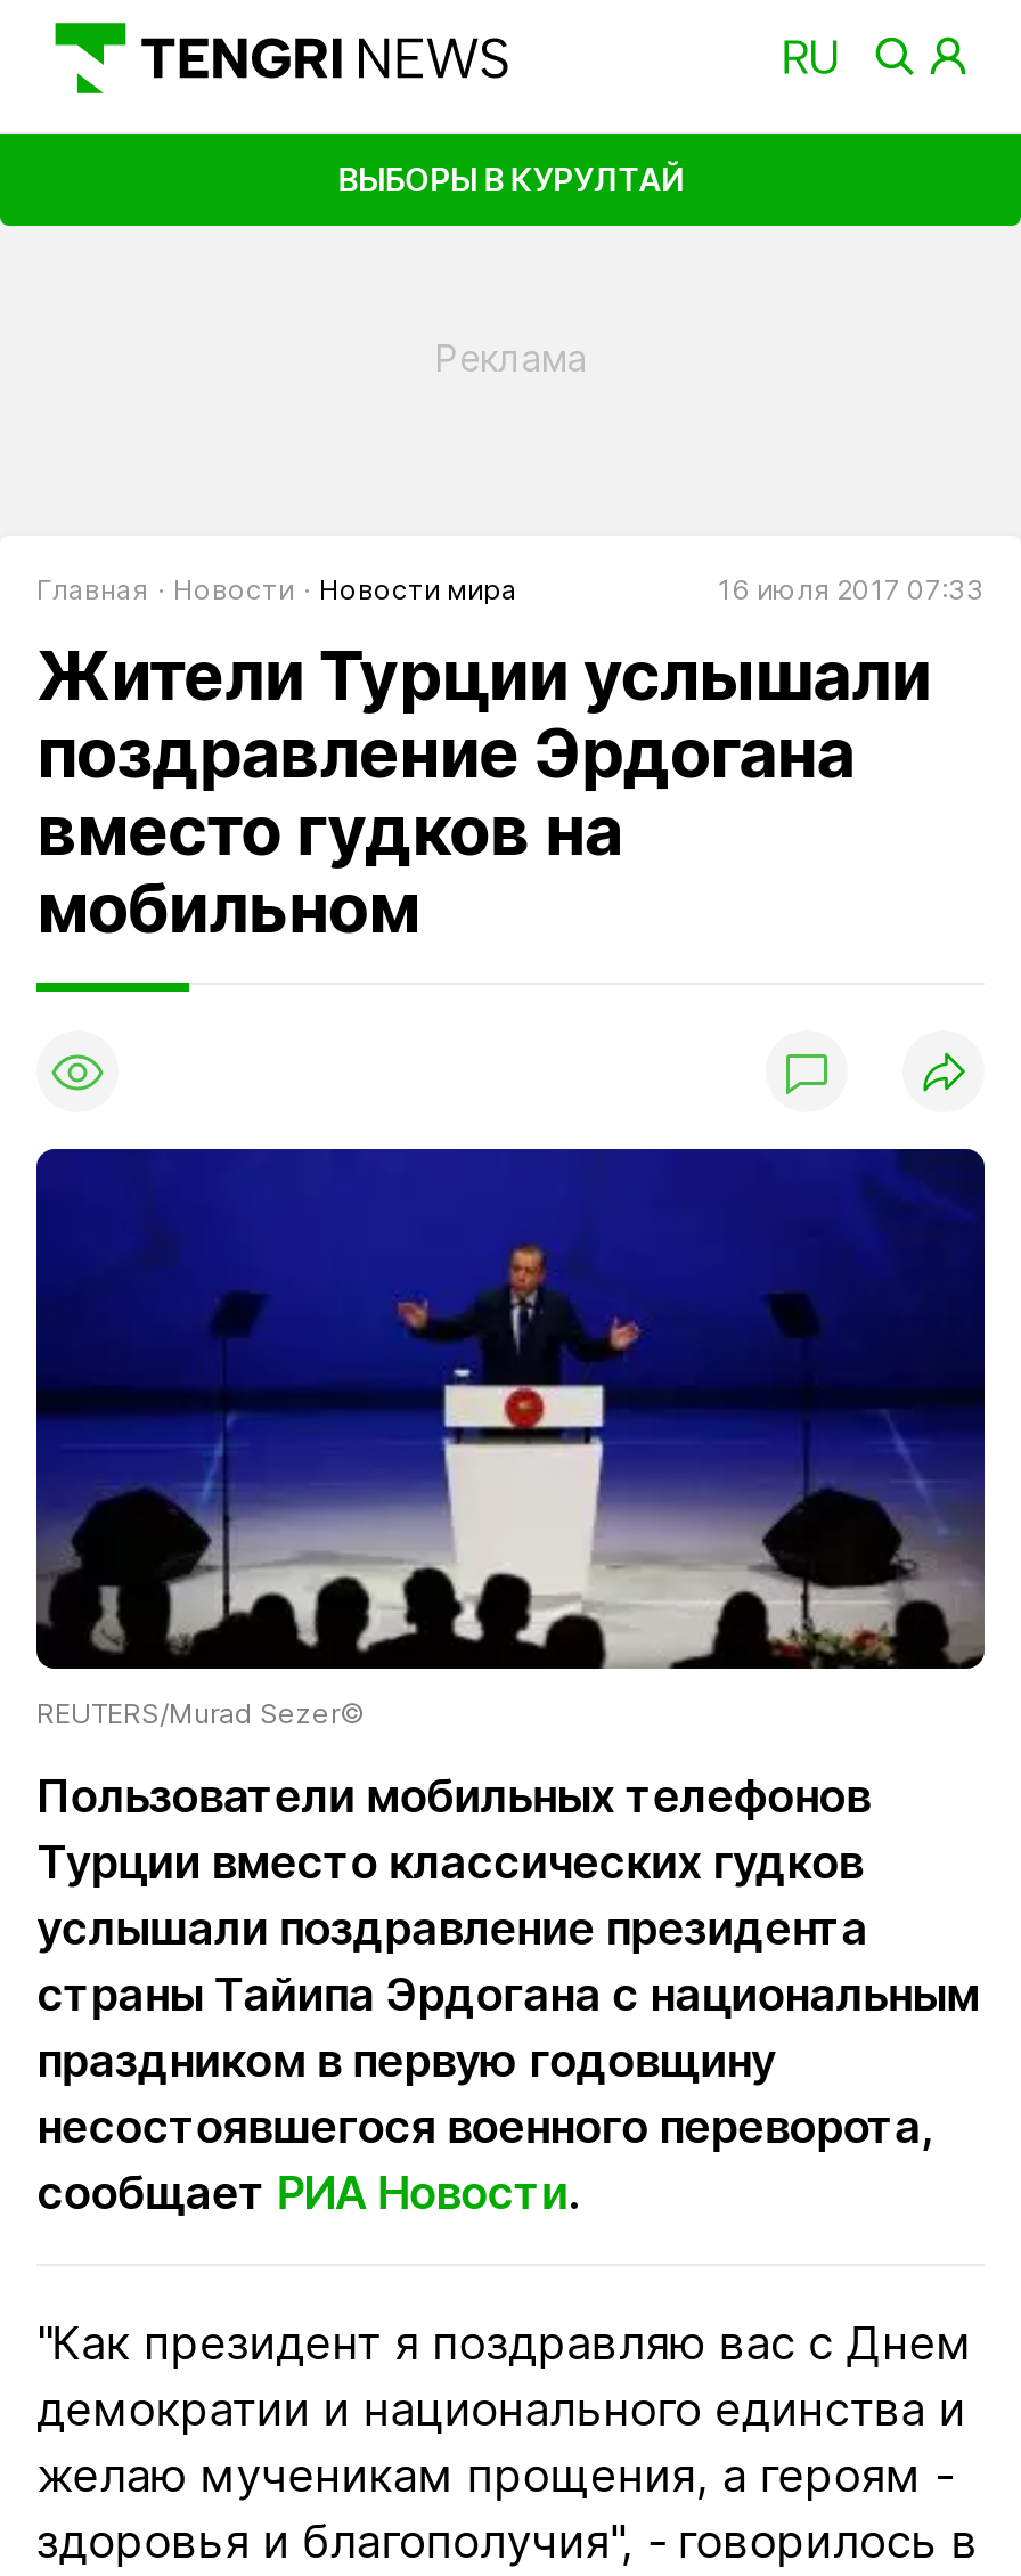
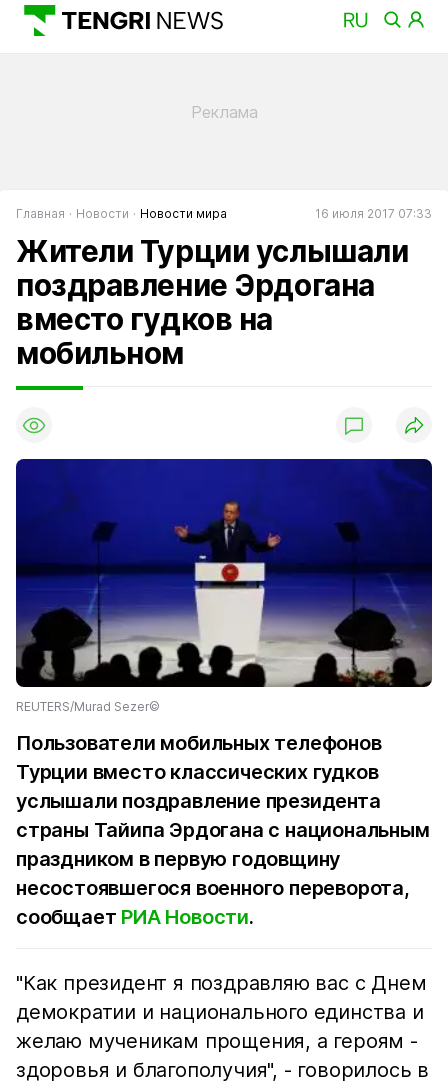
- ВЫБОРЫ В КУРУЛТАЙ
